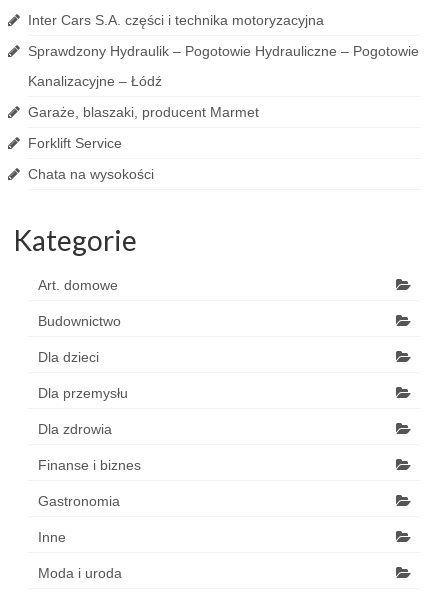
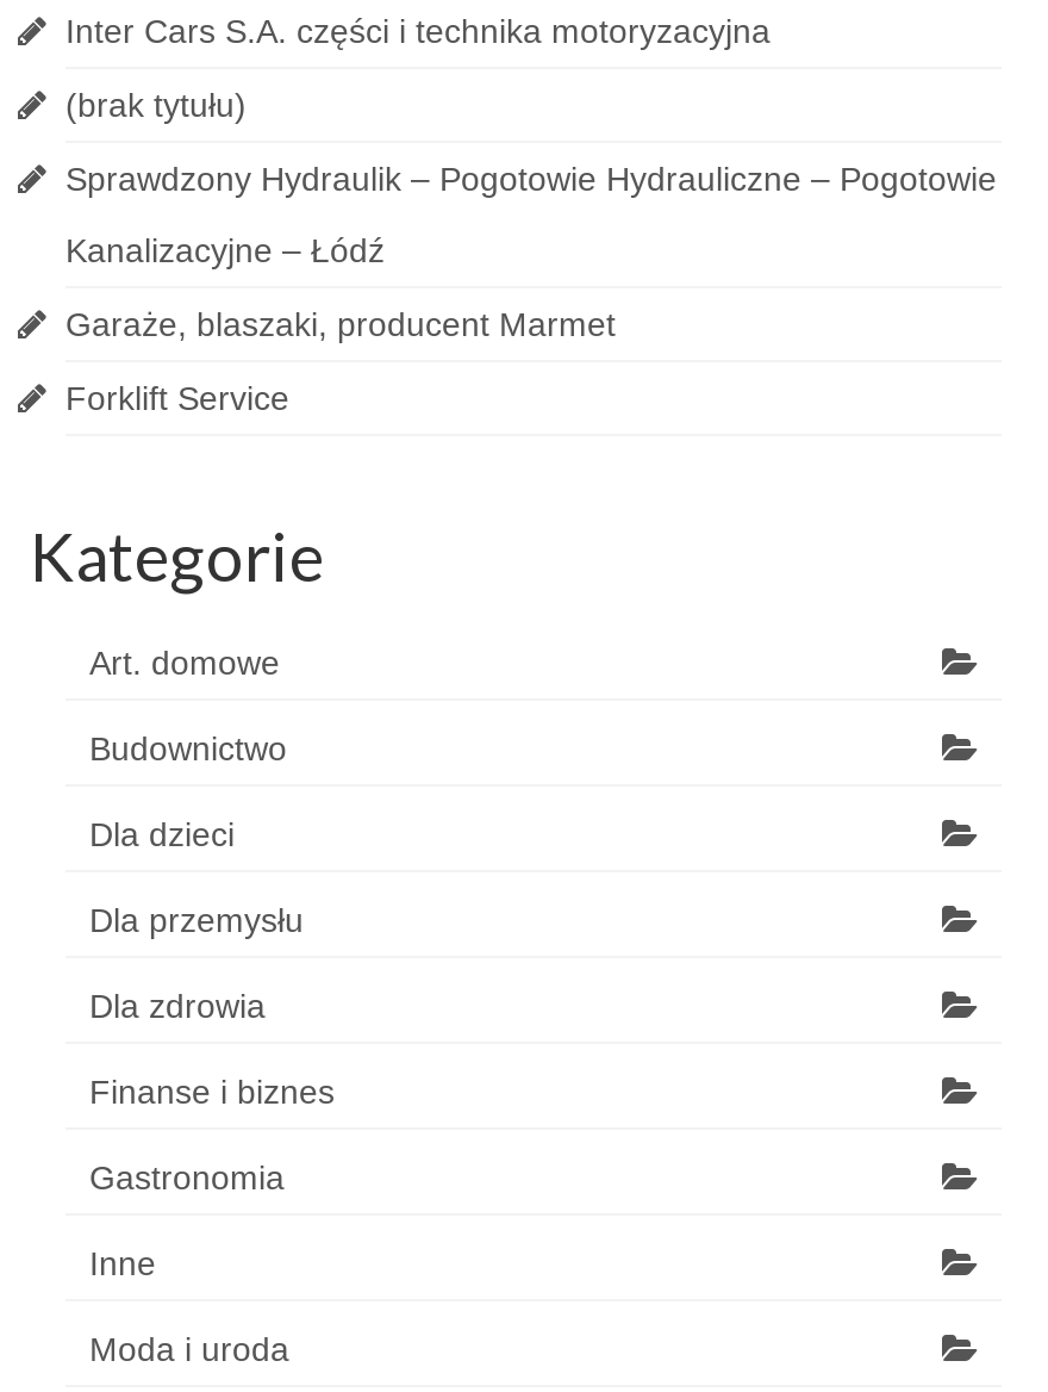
+ (brak tytułu)

moved down: Sprawdzony Hydraulik – Pogotowie Hydrauliczne – Pogotowie | Kanalizacyjne – Łódź | Garaże, blaszaki, producent Marmet | Forklift Service

- Chata na wysokości
